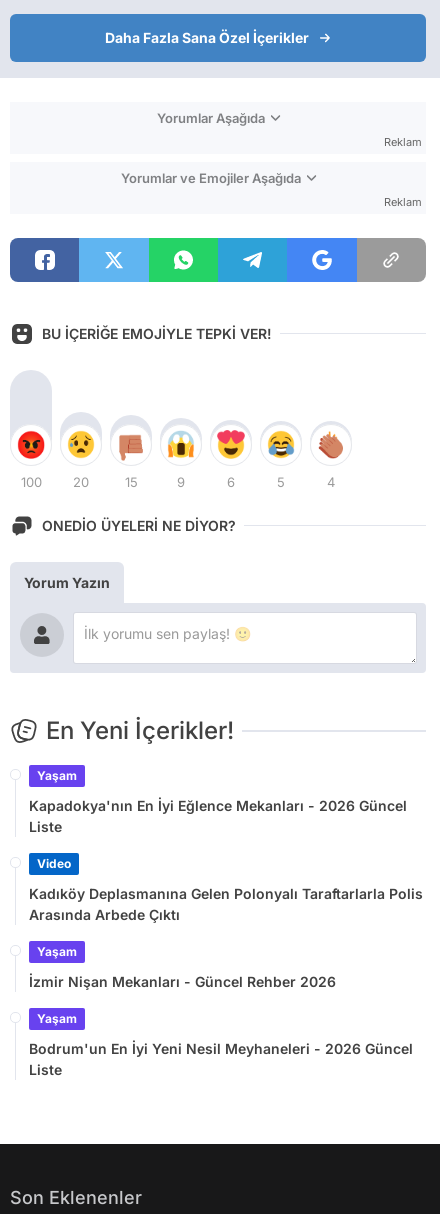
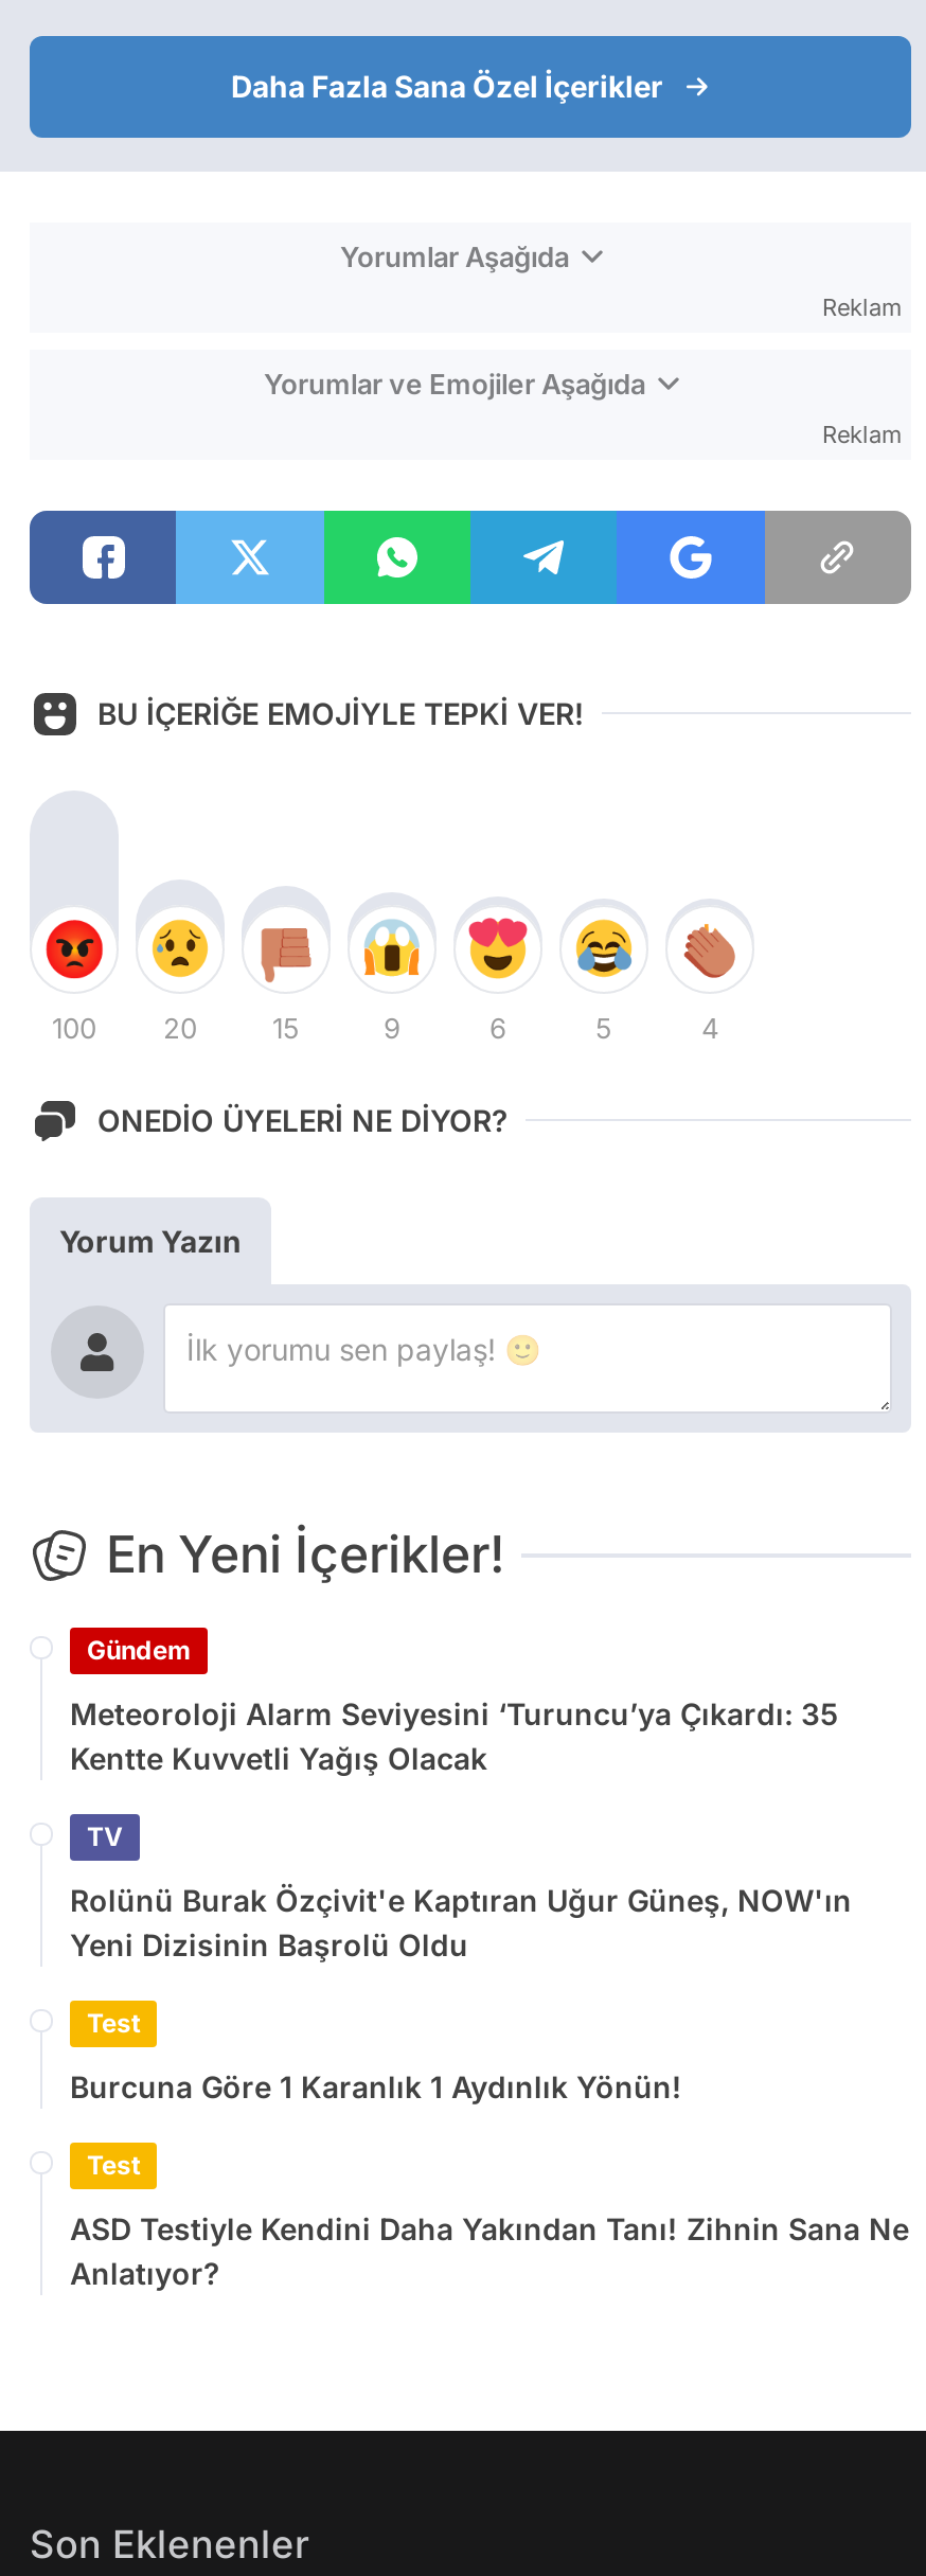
- Yaşam
+ Gündem

- Kapadokya'nın En İyi Eğlence Mekanları - 2026 Güncel
- Liste
+ Meteoroloji Alarm Seviyesini ‘Turuncu’ya Çıkardı: 35
+ Kentte Kuvvetli Yağış Olacak

- Video
+ TV

- Kadıköy Deplasmanına Gelen Polonyalı Taraftarlarla Polis
- Arasında Arbede Çıktı
+ Rolünü Burak Özçivit'e Kaptıran Uğur Güneş, NOW'ın
+ Yeni Dizisinin Başrolü Oldu

- Yaşam
+ Test

- İzmir Nişan Mekanları - Güncel Rehber 2026
+ Burcuna Göre 1 Karanlık 1 Aydınlık Yönün!

- Yaşam
+ Test

- Bodrum'un En İyi Yeni Nesil Meyhaneleri - 2026 Güncel
- Liste
+ ASD Testiyle Kendini Daha Yakından Tanı! Zihnin Sana Ne
+ Anlatıyor?
